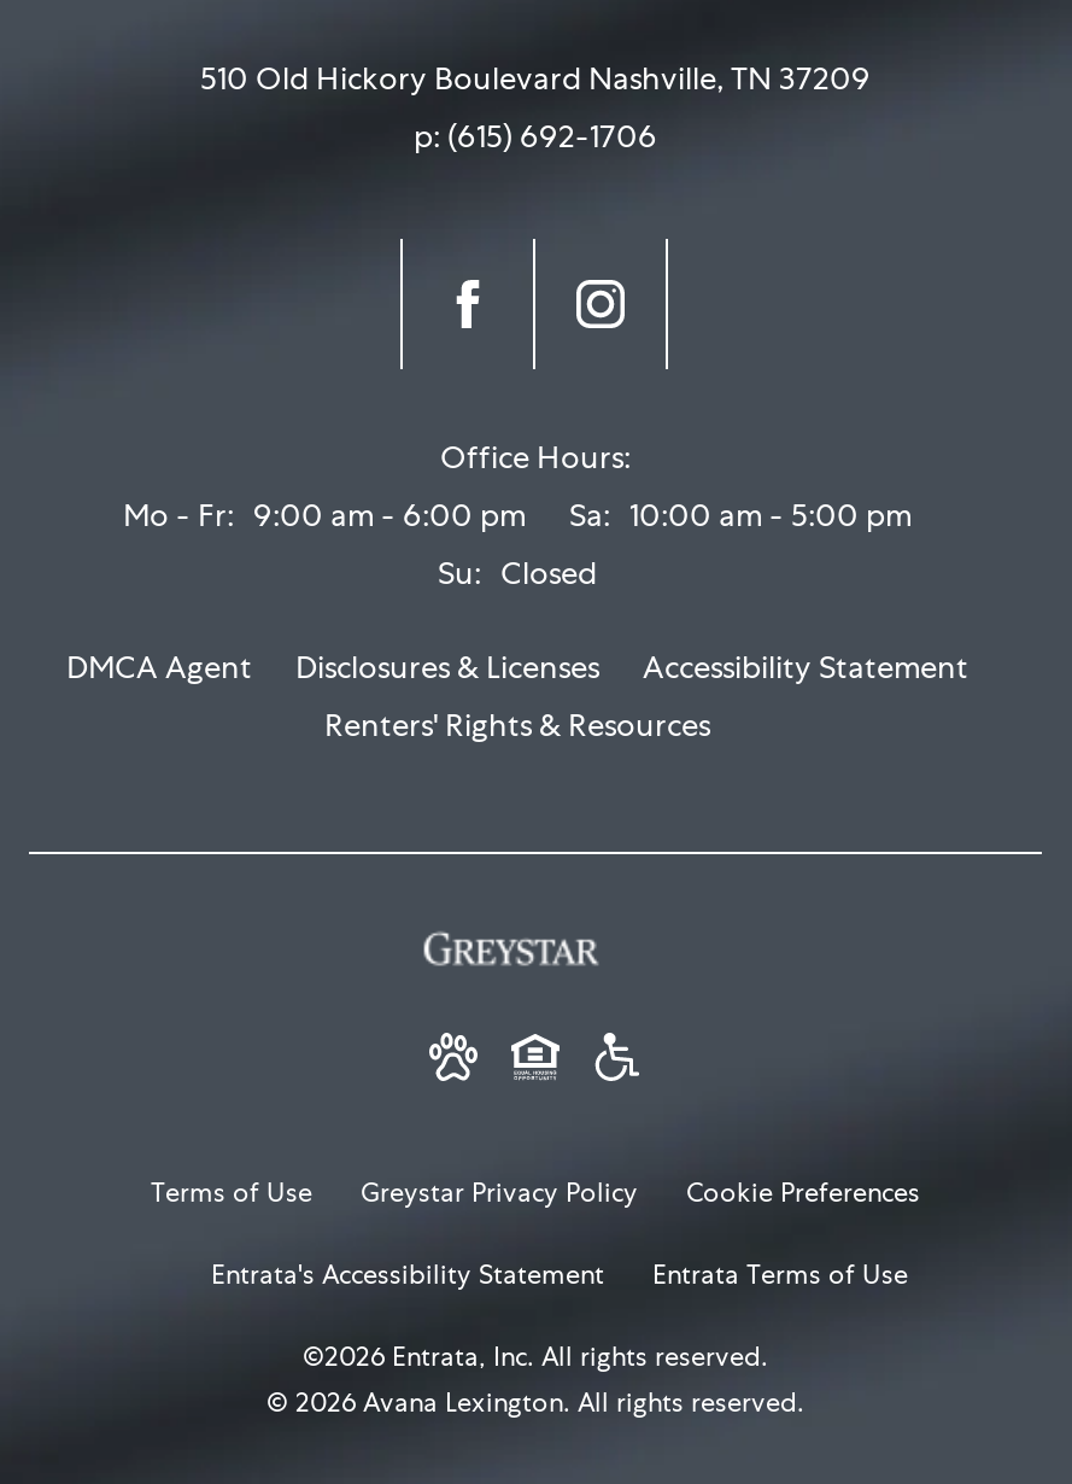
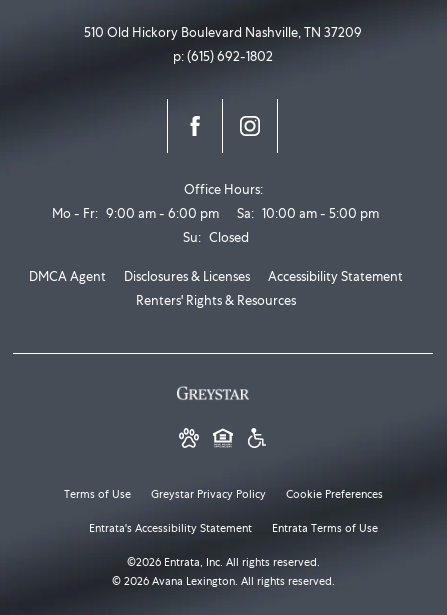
- p: (615) 692-1706
+ p: (615) 692-1802
